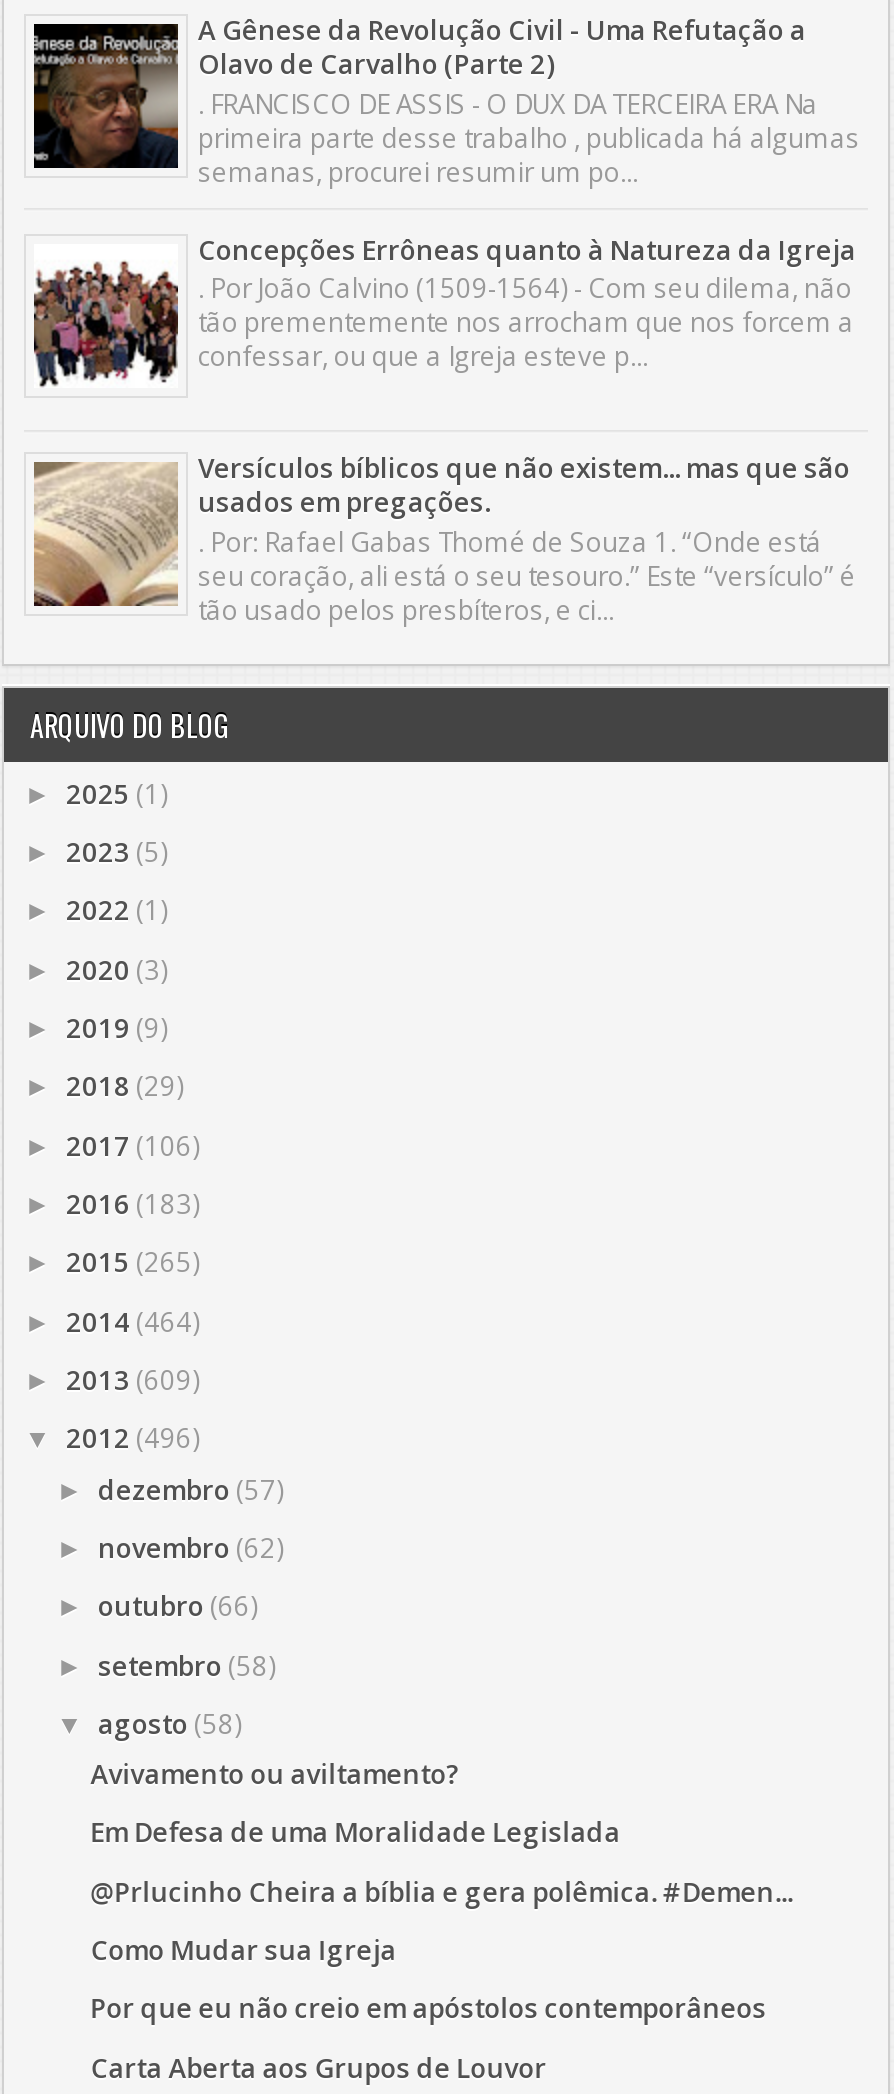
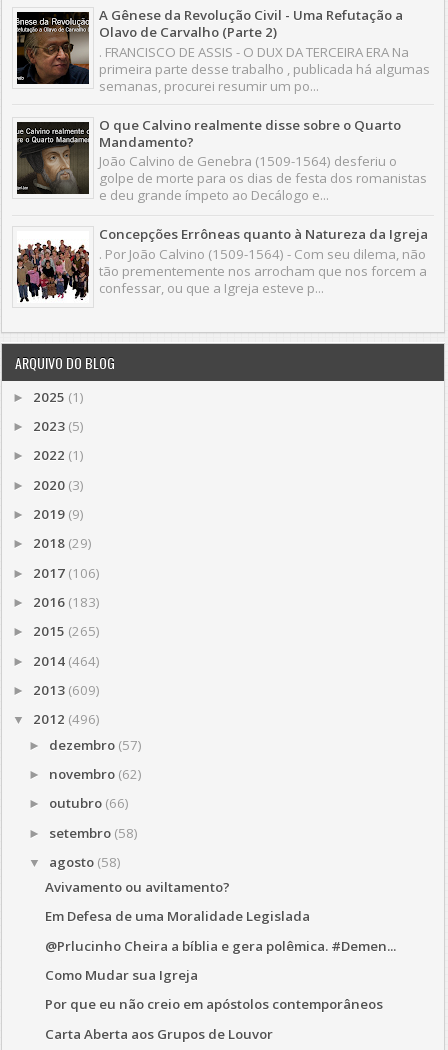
+ [image]
+ O que Calvino realmente disse sobre o Quarto
+ Mandamento?
+ João Calvino de Genebra (1509-1564) desferiu o
+ golpe de morte para os dias de festa dos romanistas
+ e deu grande ímpeto ao Decálogo e...

moved down: [image] | Concepções Errôneas quanto à Natureza da Igreja | . Por João Calvino (1509-1564) - Com seu dilema, não | tão prementemente nos arrocham que nos forcem a | confessar, ou que a Igreja esteve p...

- [image]
- Versículos bíblicos que não existem... mas que são
- usados em pregações.
- . Por: Rafael Gabas Thomé de Souza 1. “Onde está
- seu coração, ali está o seu tesouro.” Este “versículo” é
- tão usado pelos presbíteros, e ci...
